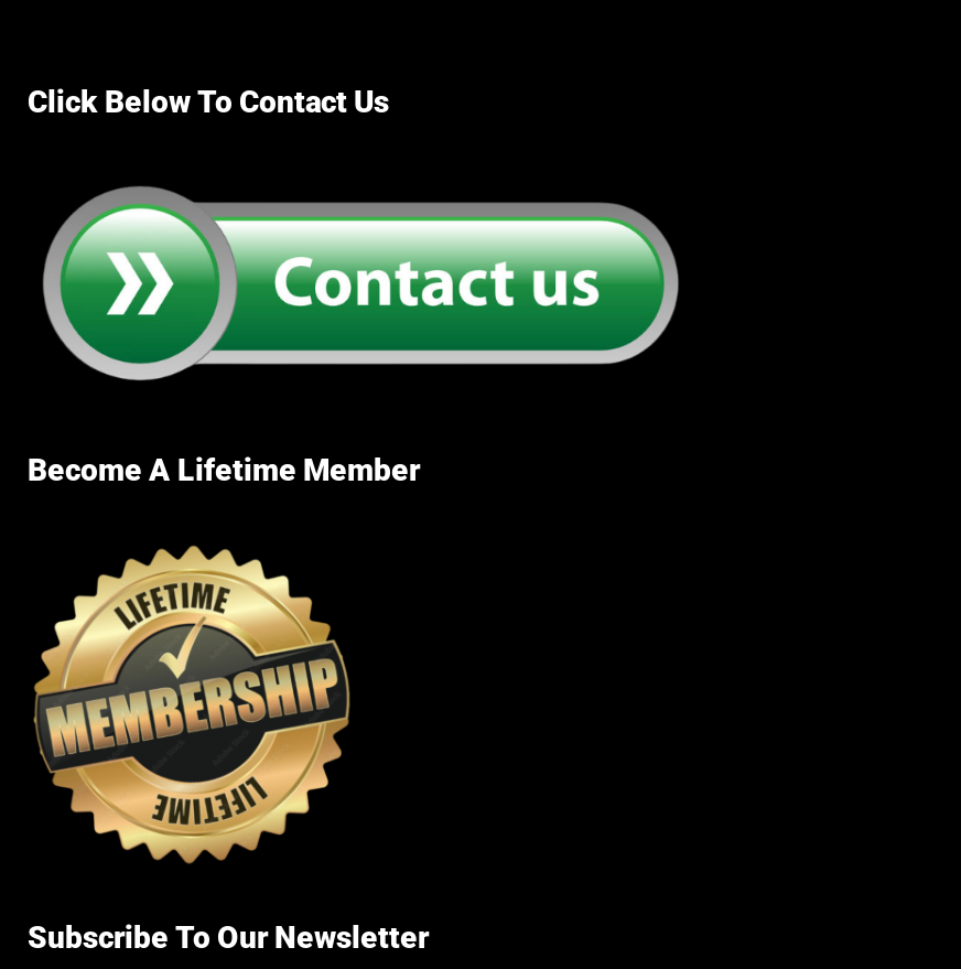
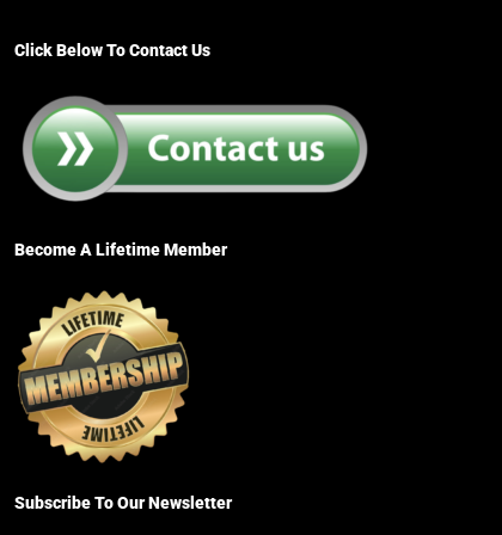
- [image]
+ [image]
